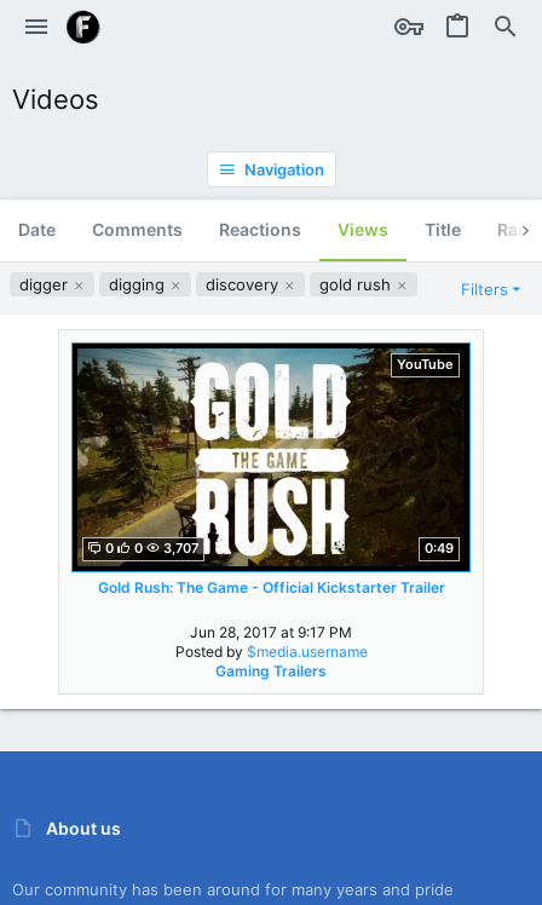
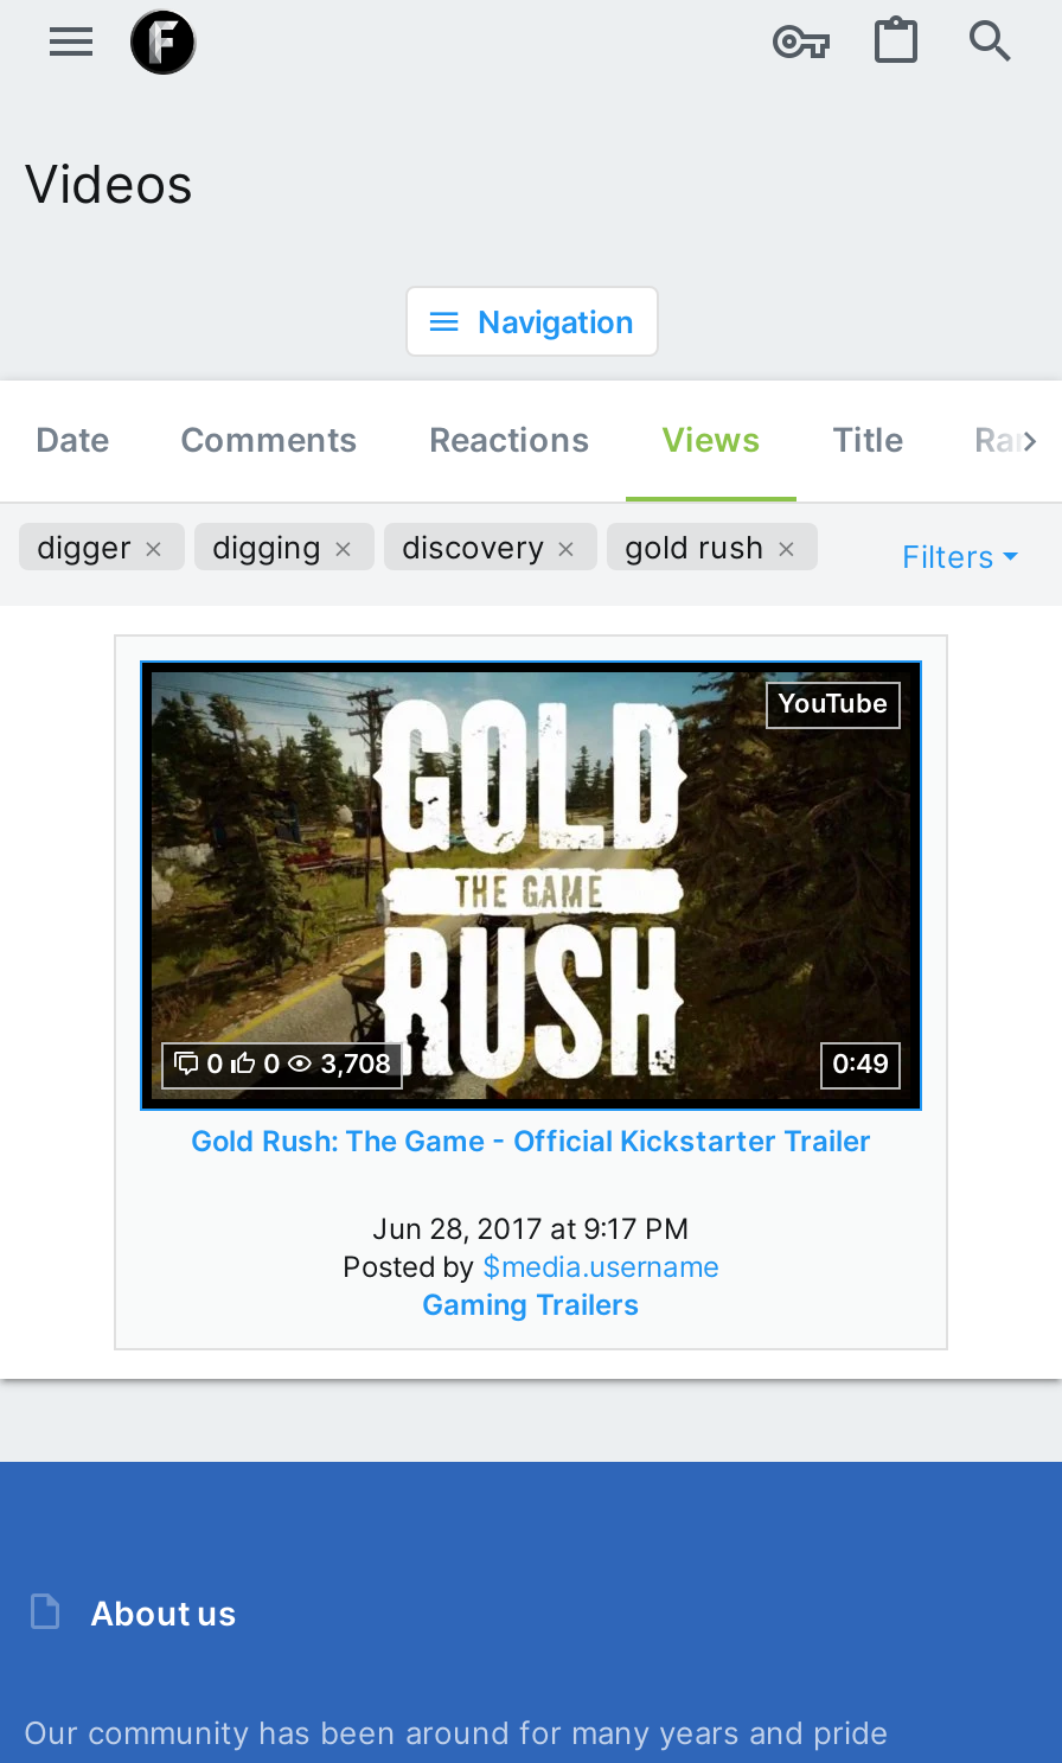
- 0 0 3,707
+ 0 0 3,708
